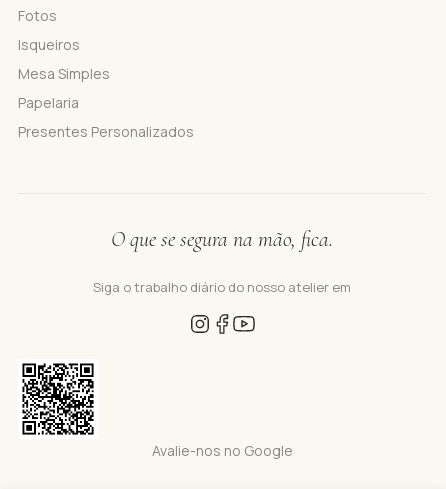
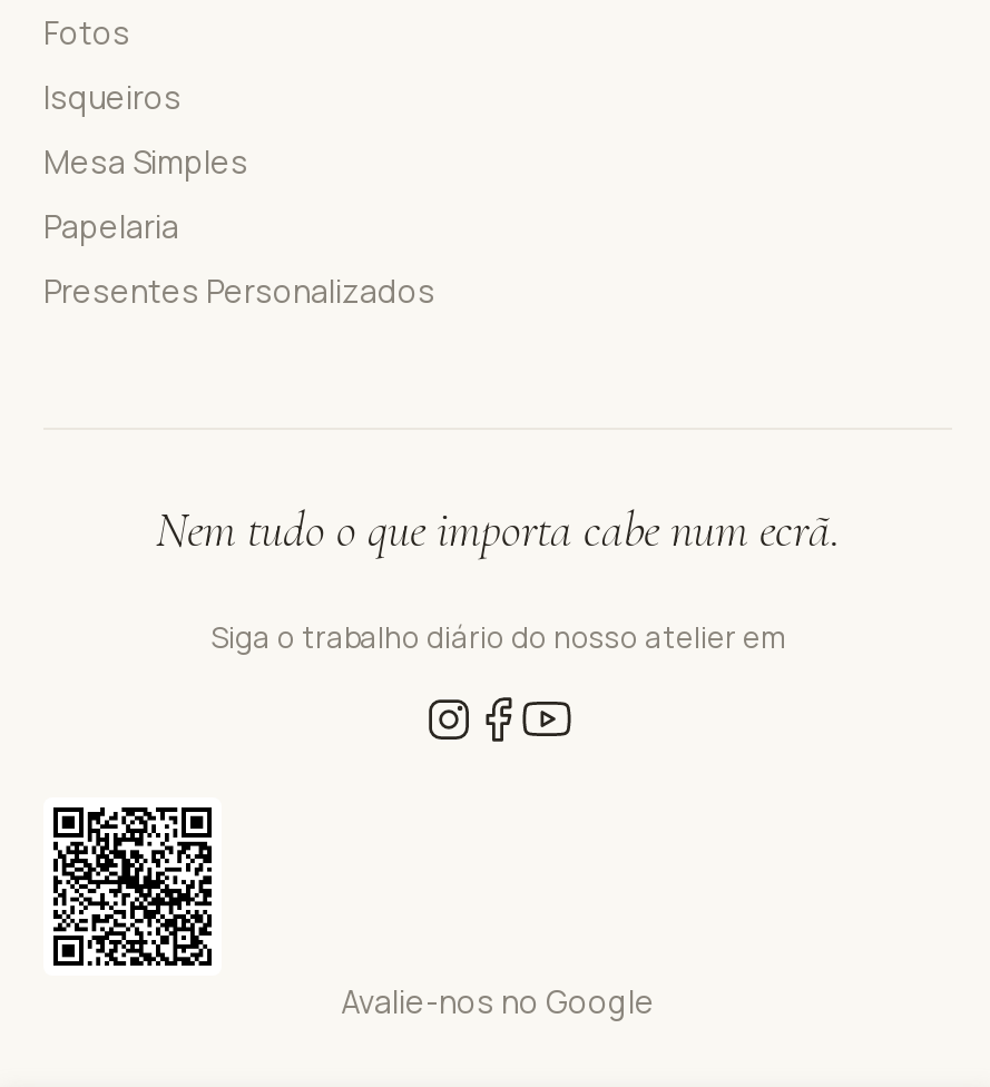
- O que se segura na mão, fica.
+ Nem tudo o que importa cabe num ecrã.
